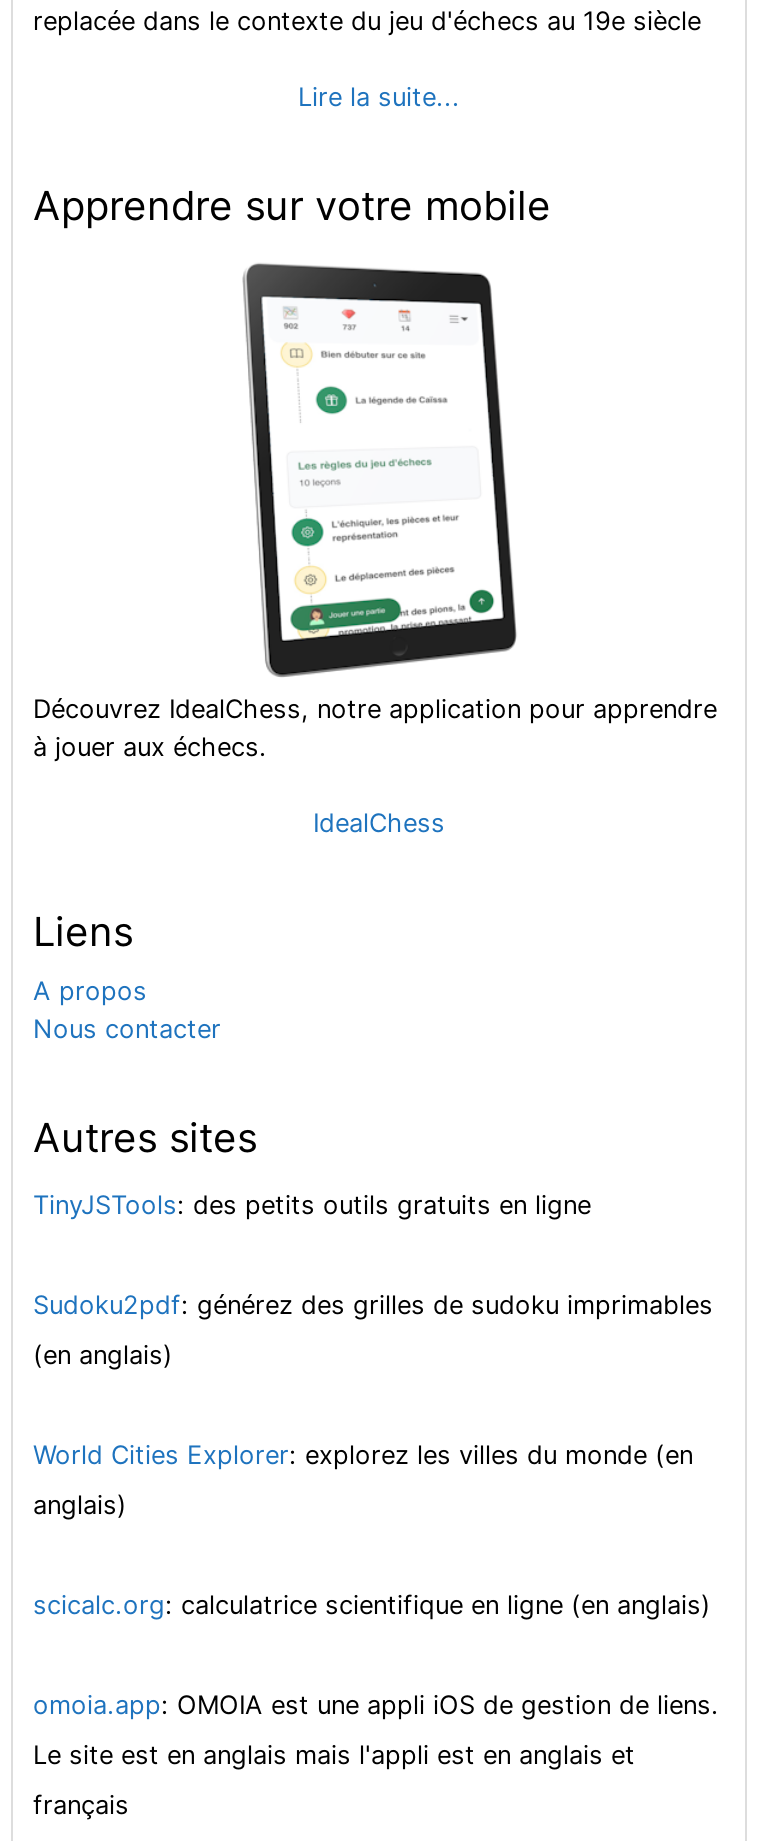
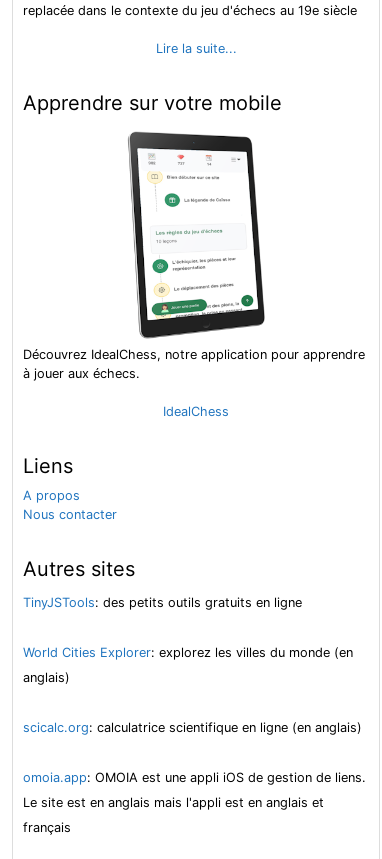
- Sudoku2pdf: générez des grilles de sudoku imprimables
- (en anglais)
